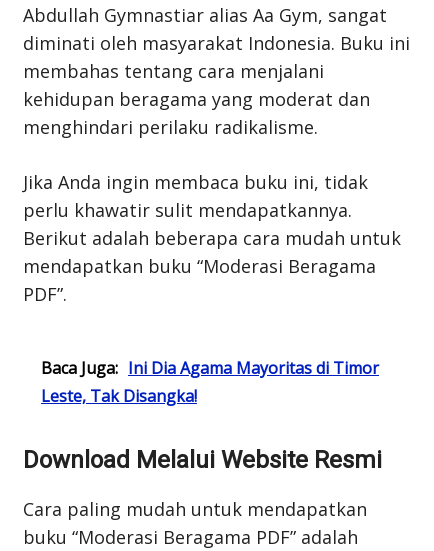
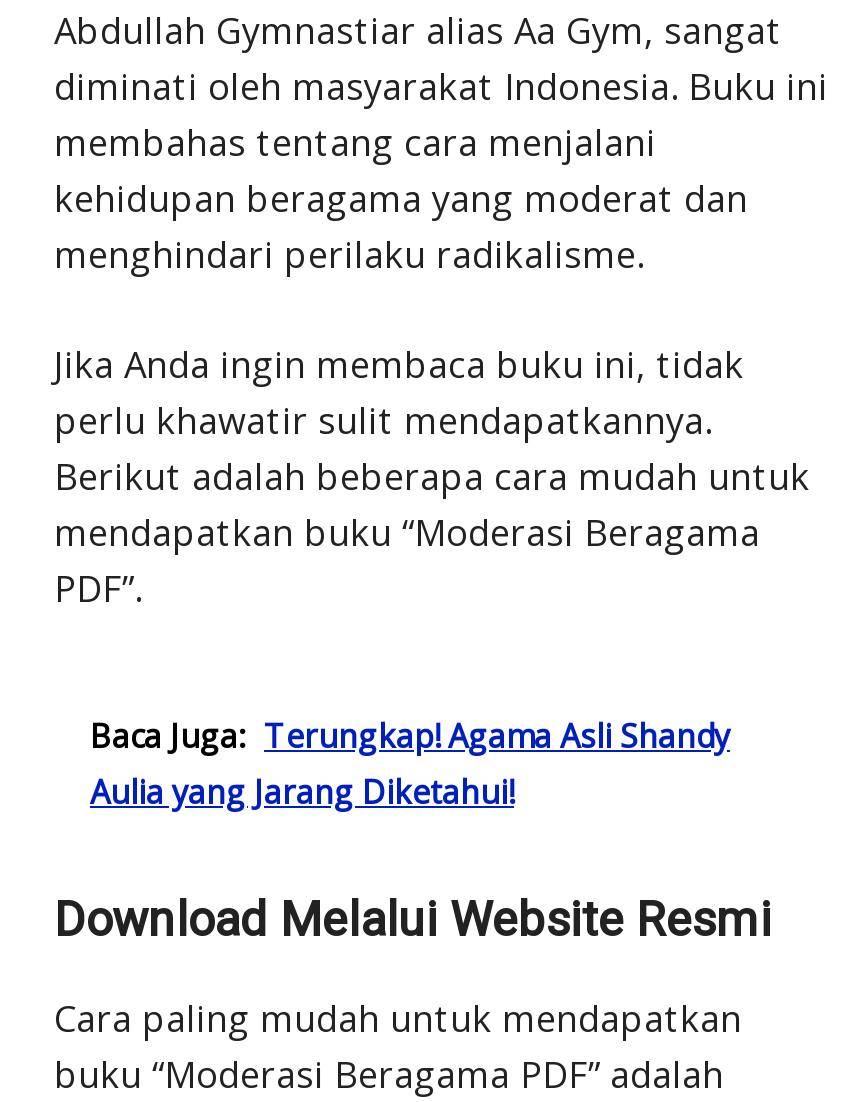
- Baca Juga: Ini Dia Agama Mayoritas di Timor
- Leste, Tak Disangka!
+ Baca Juga: Terungkap! Agama Asli Shandy
+ Aulia yang Jarang Diketahui!
